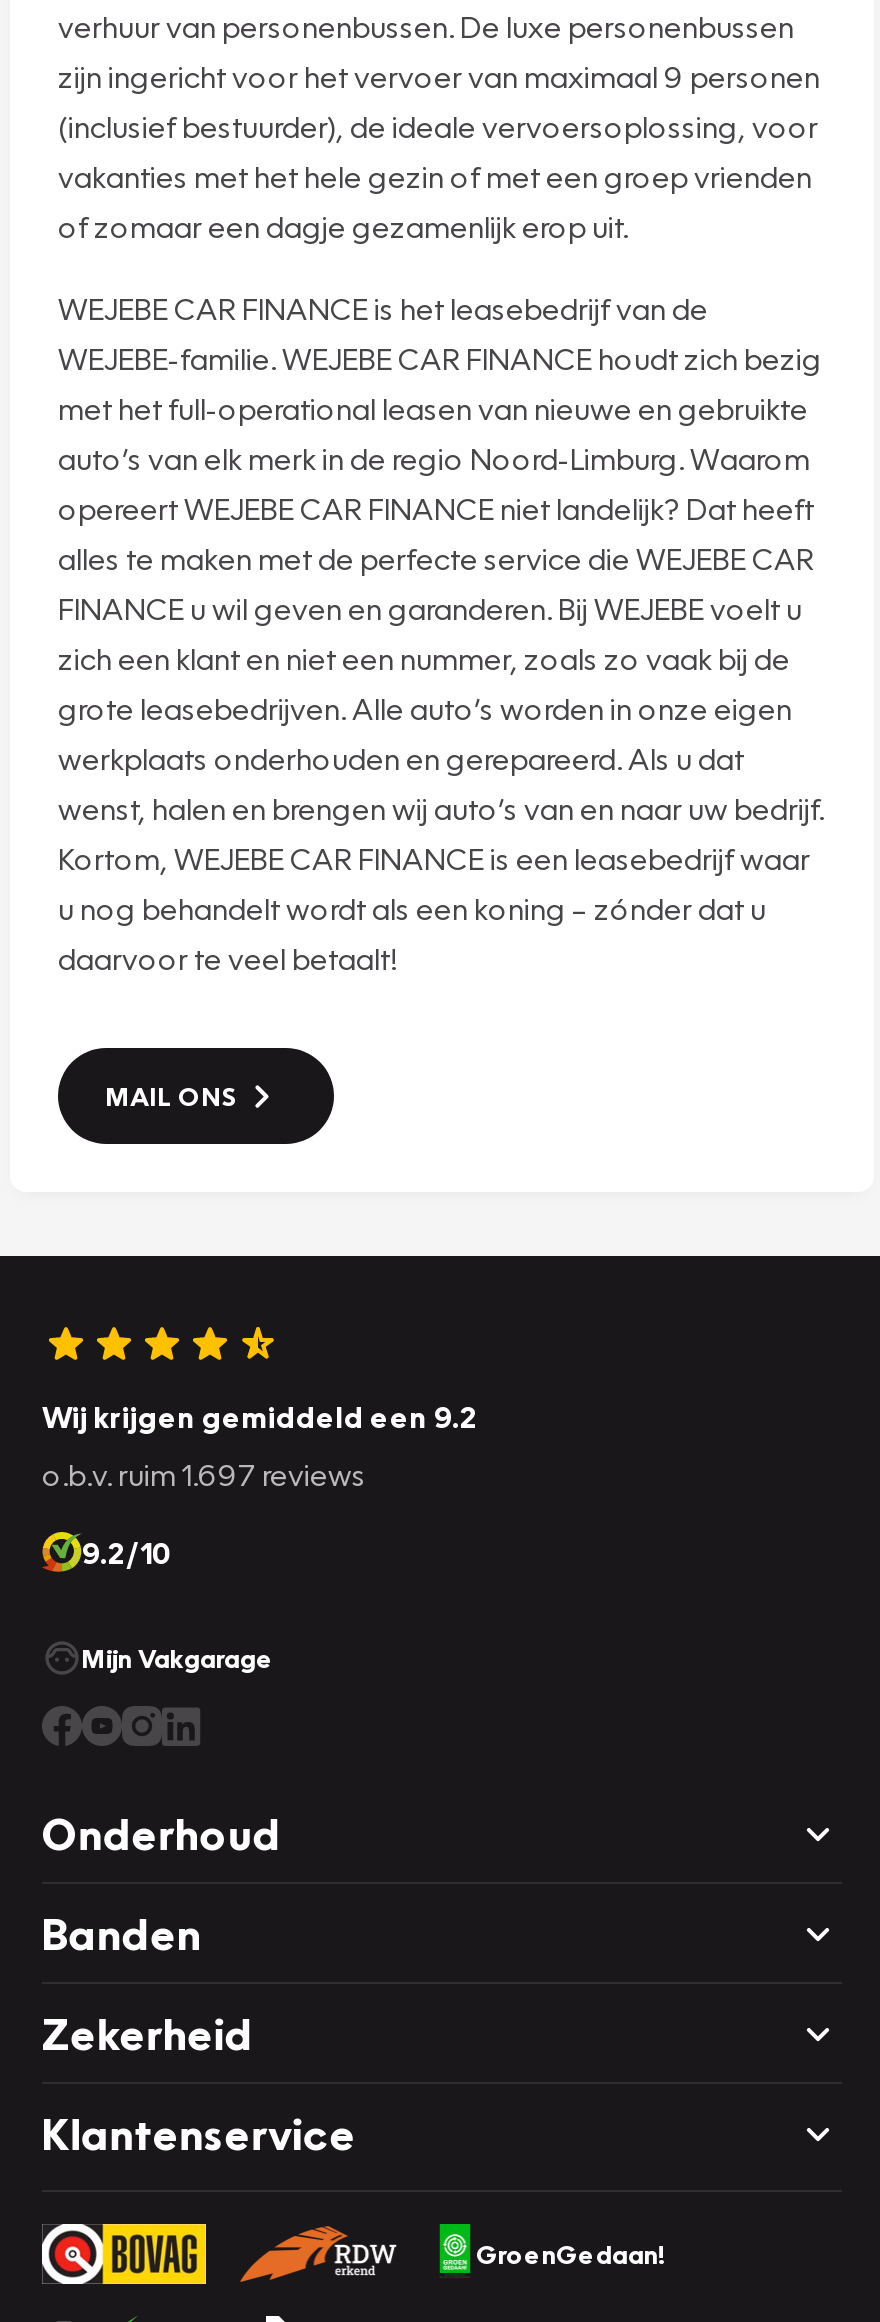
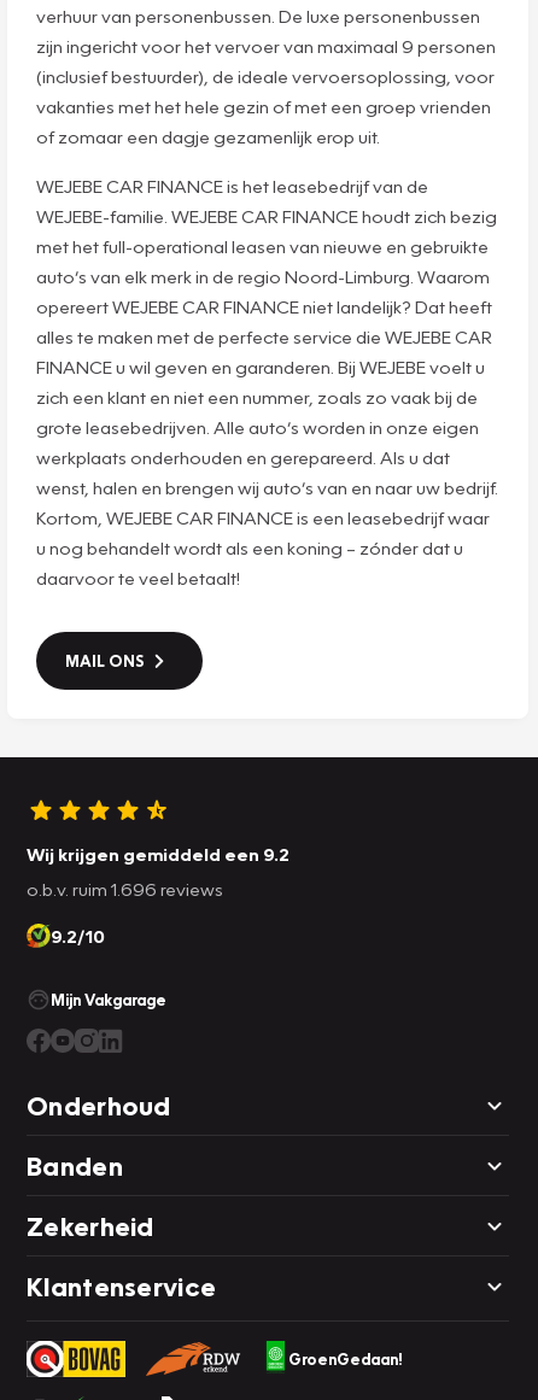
- o.b.v. ruim 1.697 reviews
+ o.b.v. ruim 1.696 reviews
